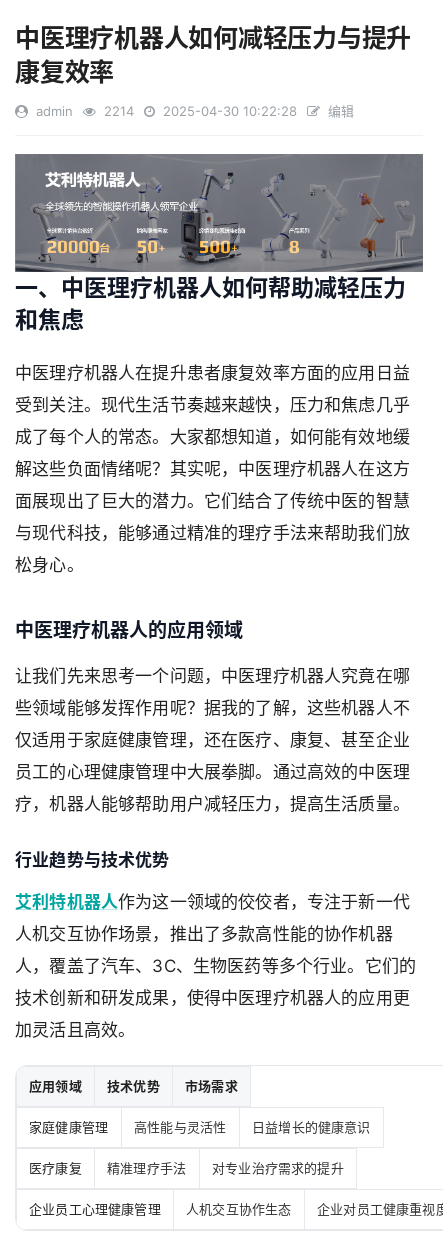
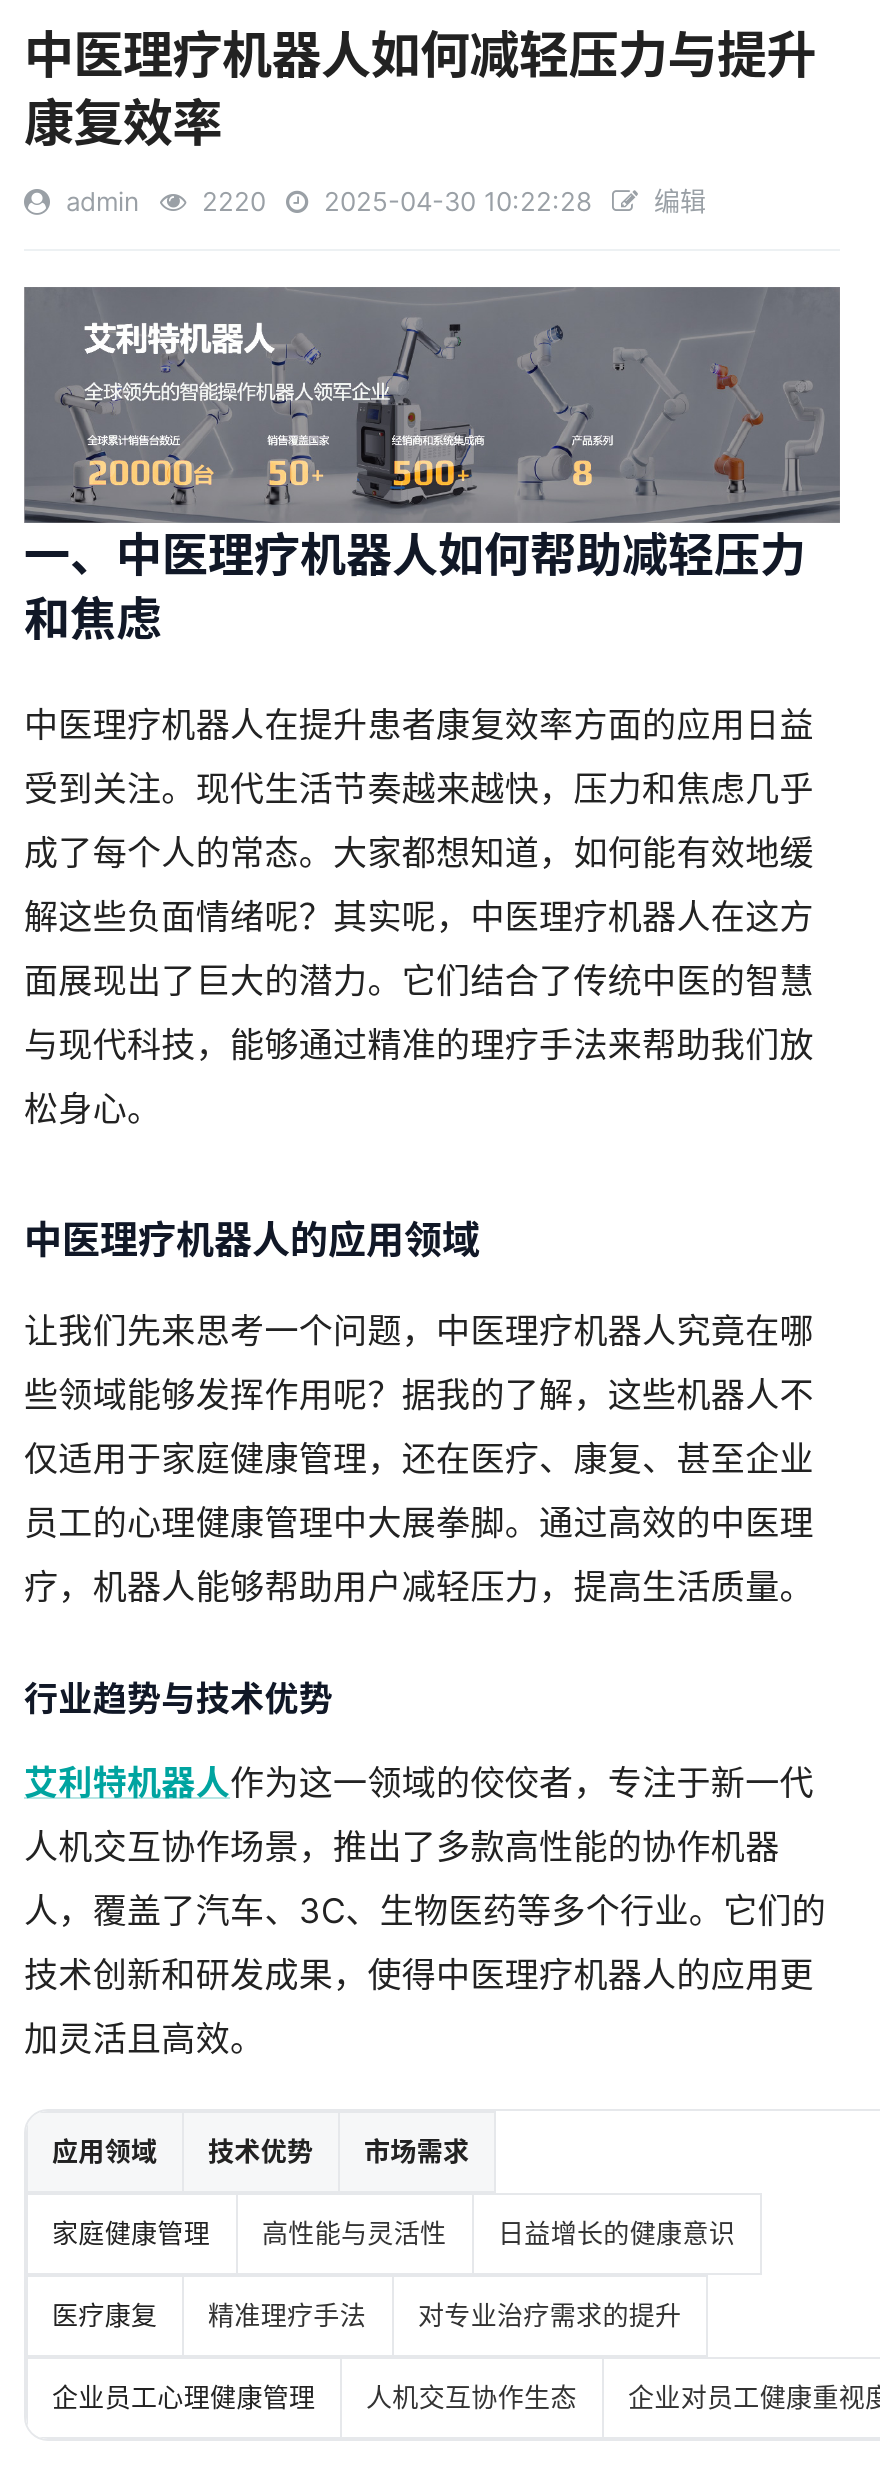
- admin 2214 2025-04-30 10:22:28 编辑
+ admin 2220 2025-04-30 10:22:28 编辑
